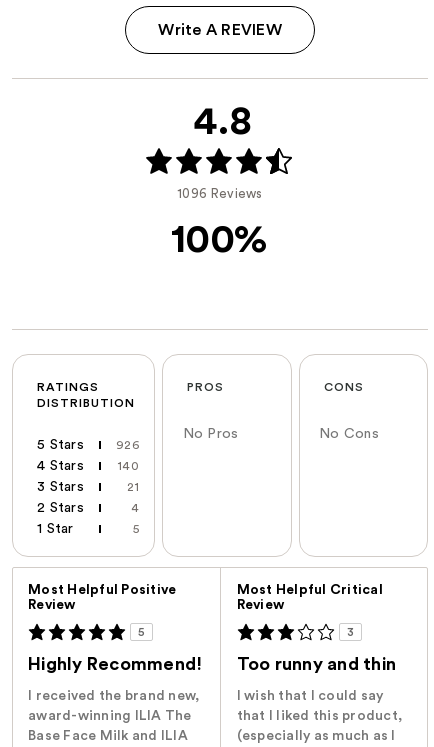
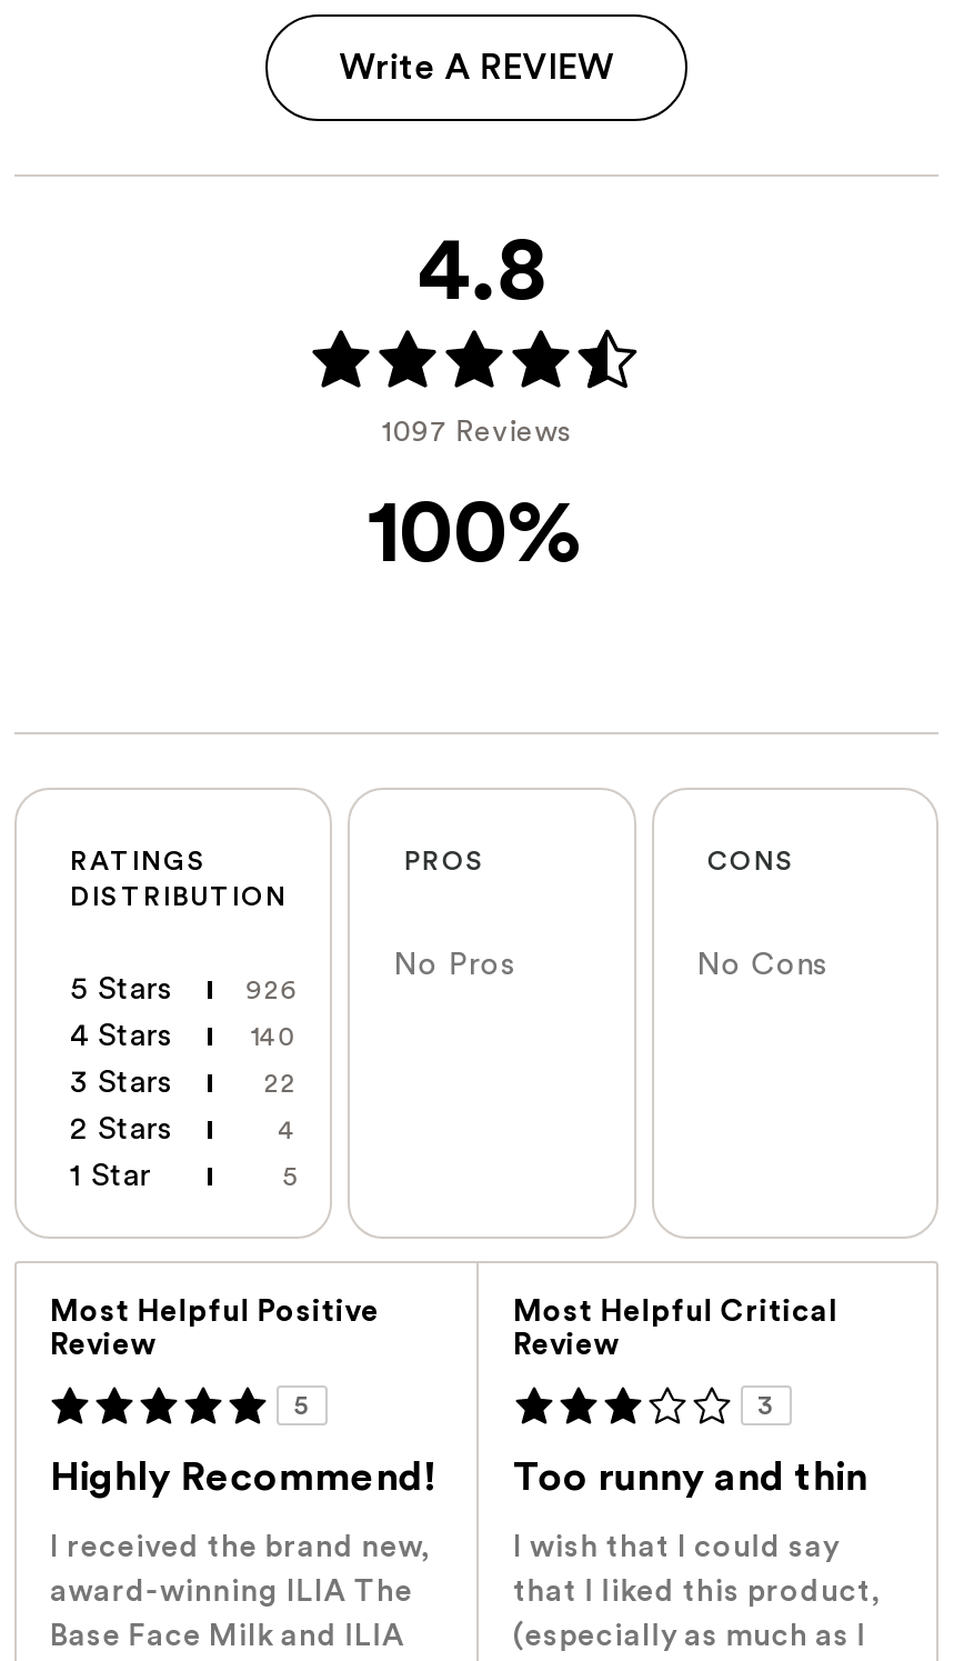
- 1096 Reviews
+ 1097 Reviews

- 21
+ 22
